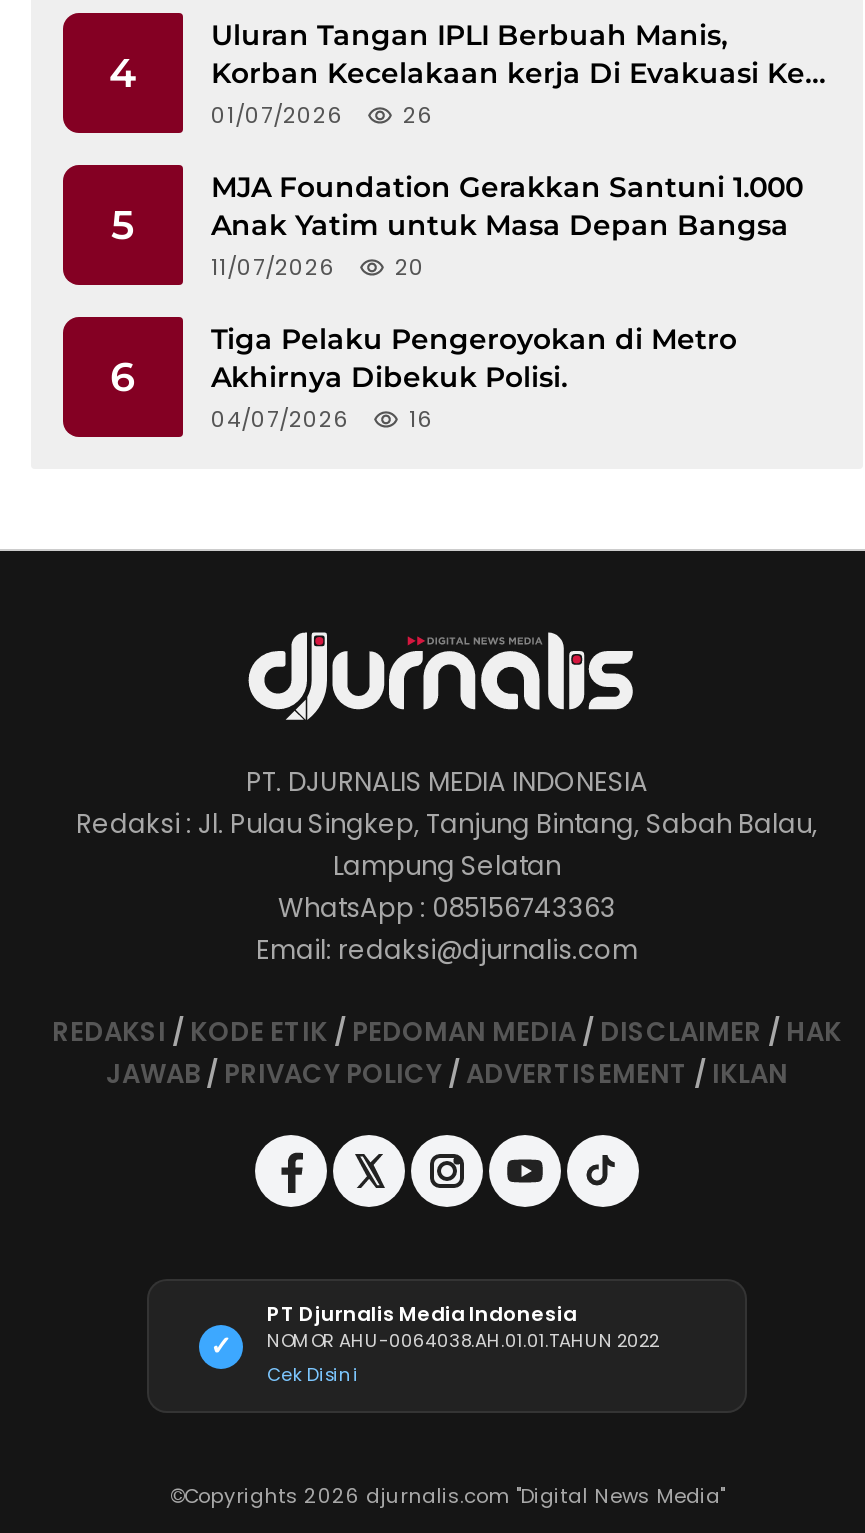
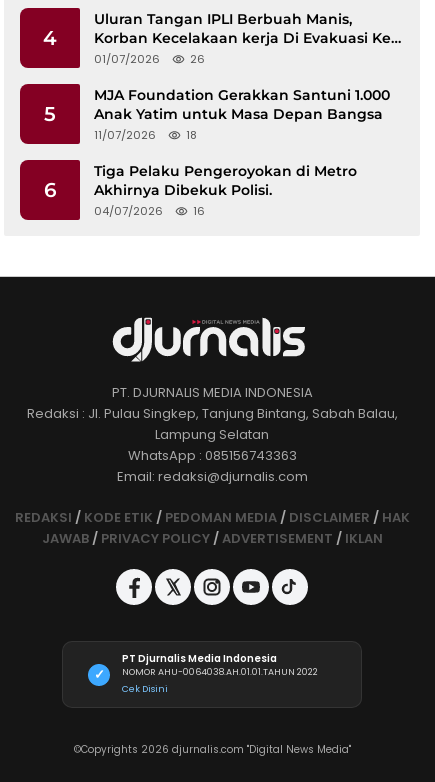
- 11/07/2026 20
+ 11/07/2026 18
